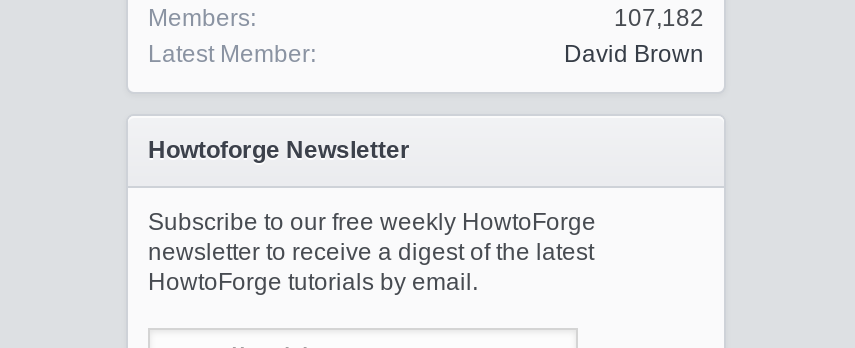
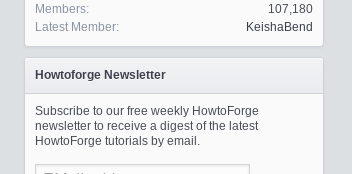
- 107,182
+ 107,180

- David Brown
+ KeishaBend
